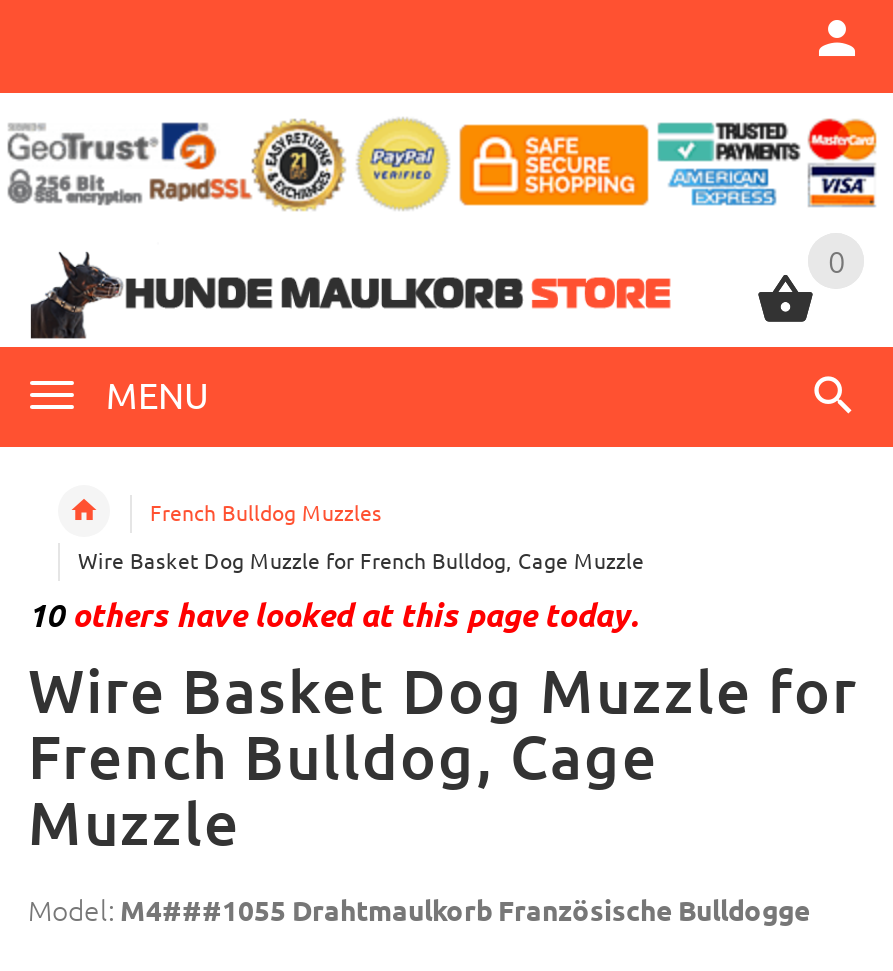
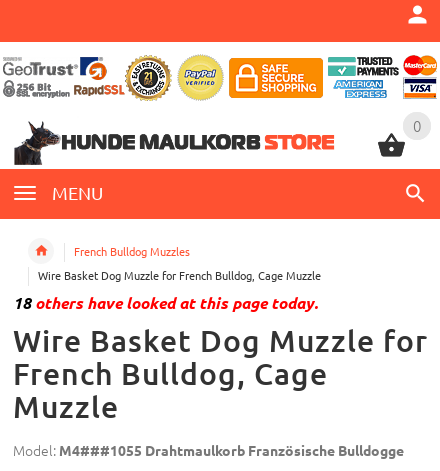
- 10 others have looked at this page today.
+ 18 others have looked at this page today.
